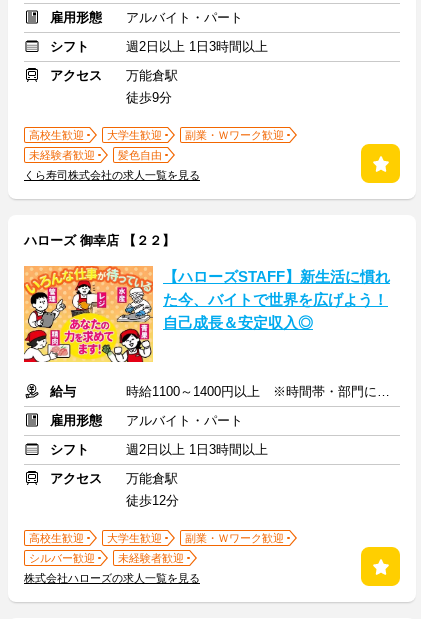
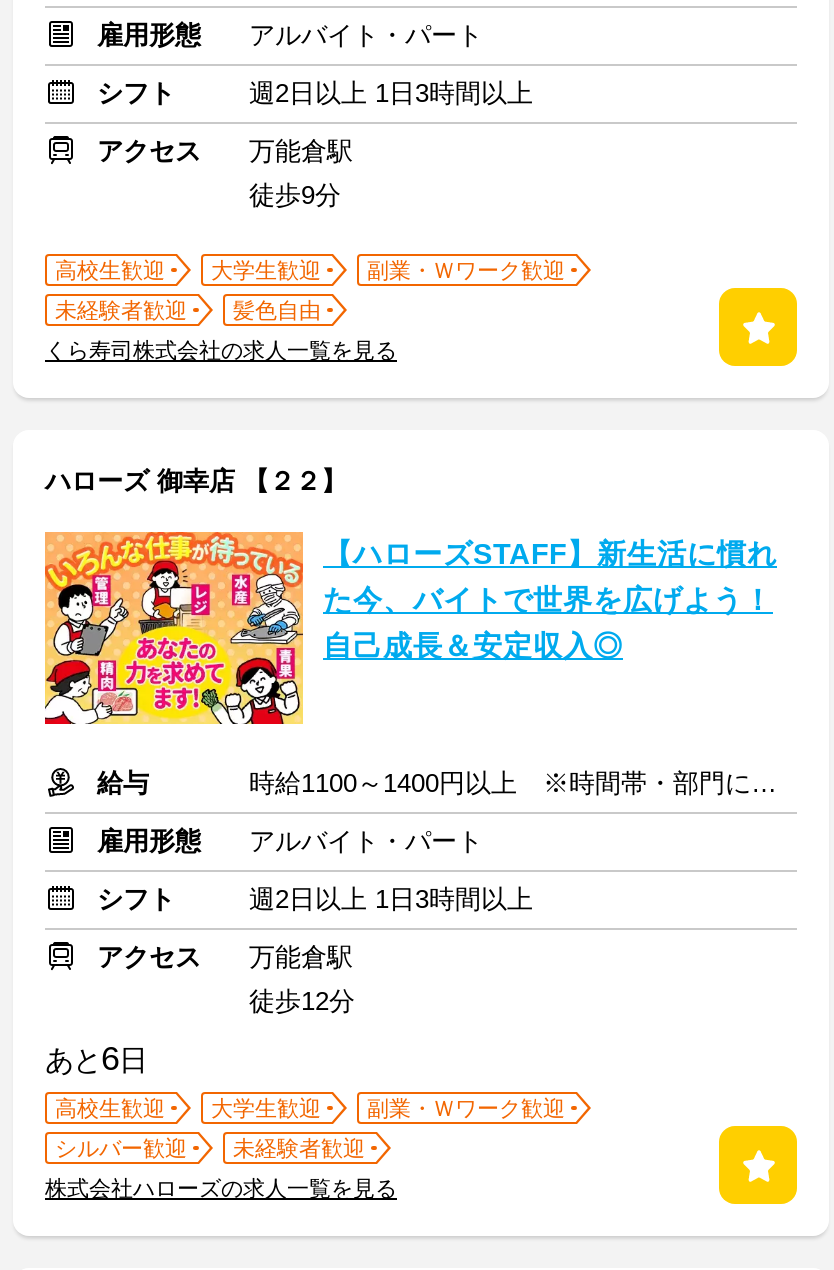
+ あと6日
